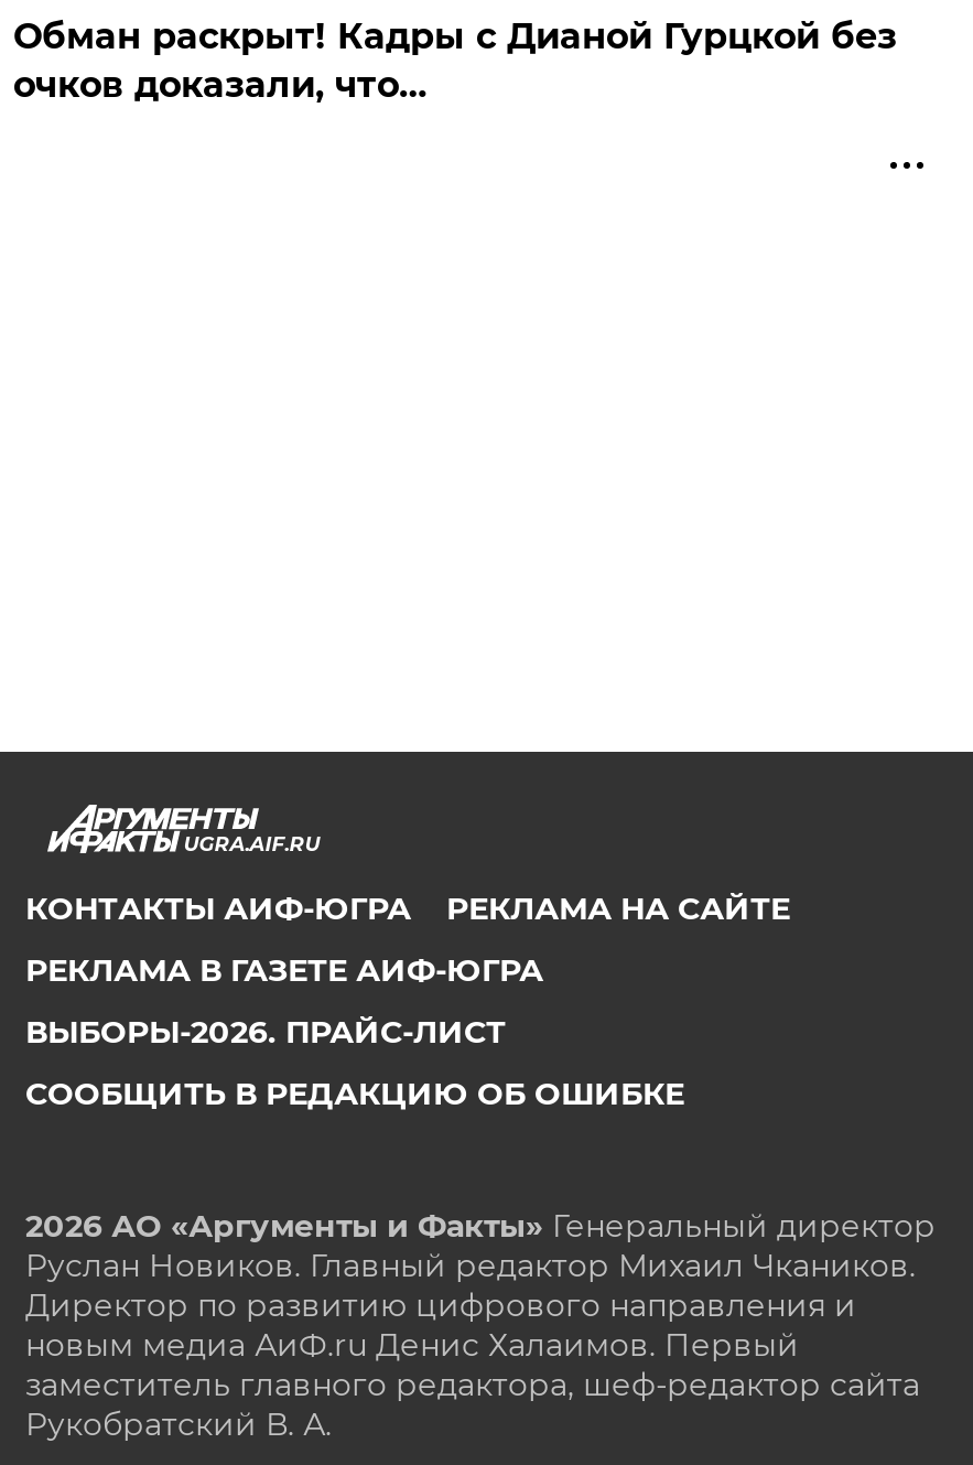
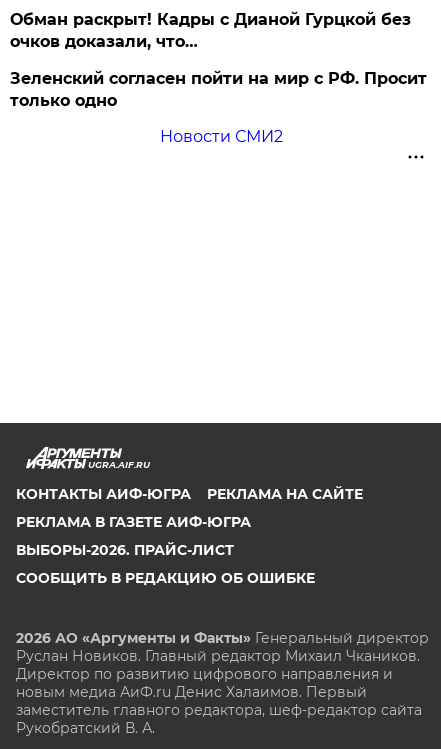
+ Зеленский согласен пойти на мир с РФ. Просит
+ только одно
+ Новости СМИ2
